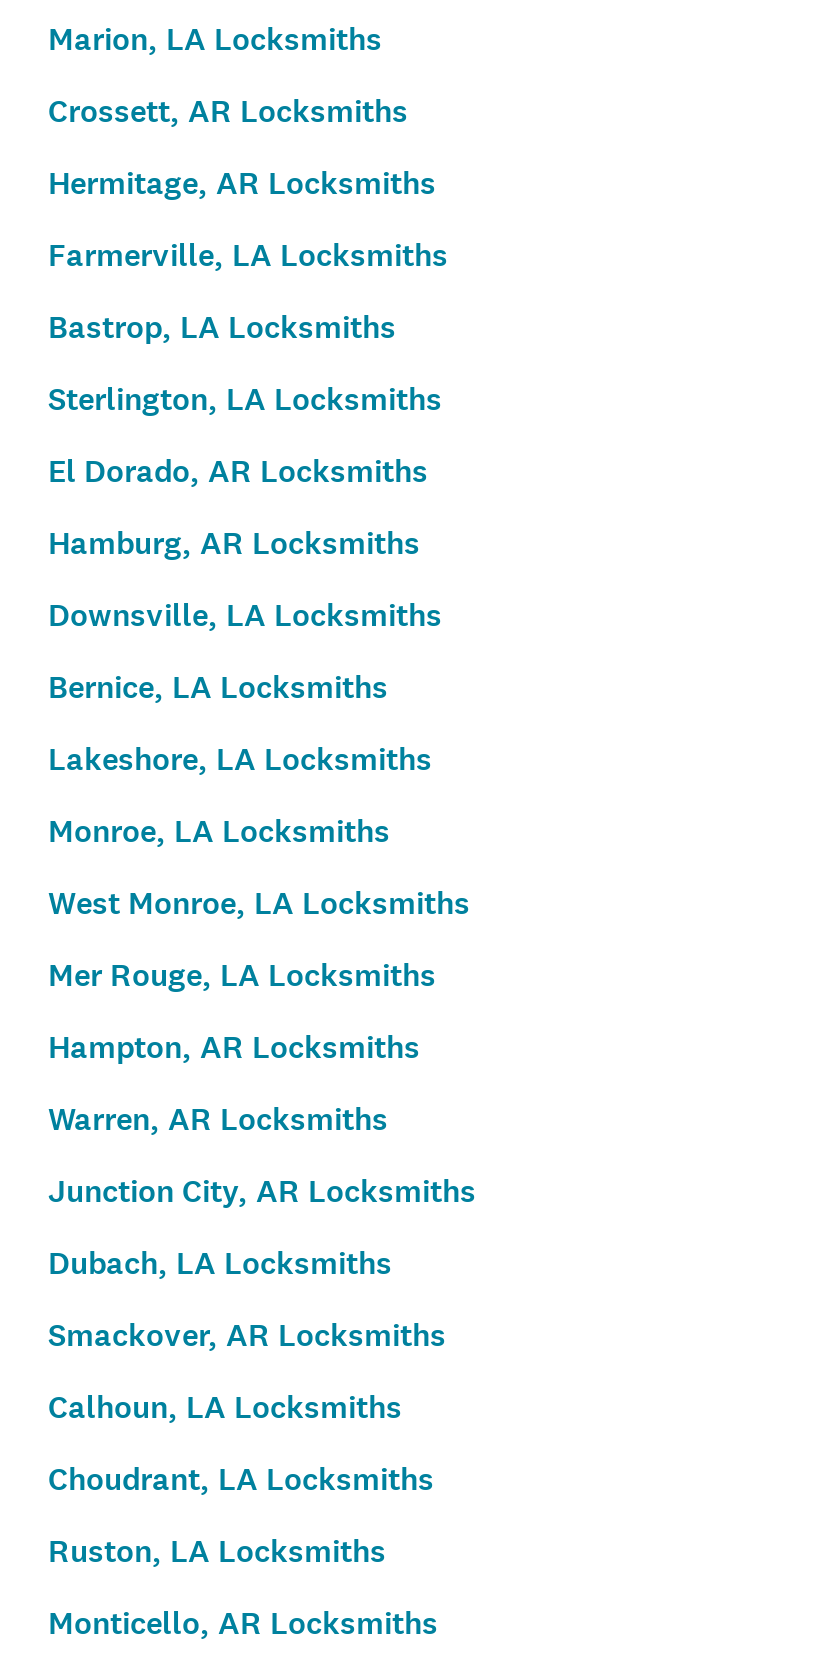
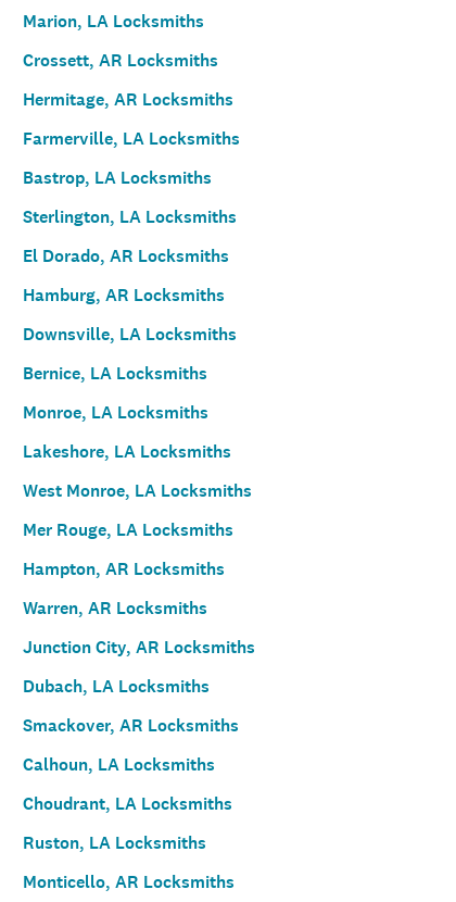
moved down: Lakeshore, LA Locksmiths

moved up: Monroe, LA Locksmiths
